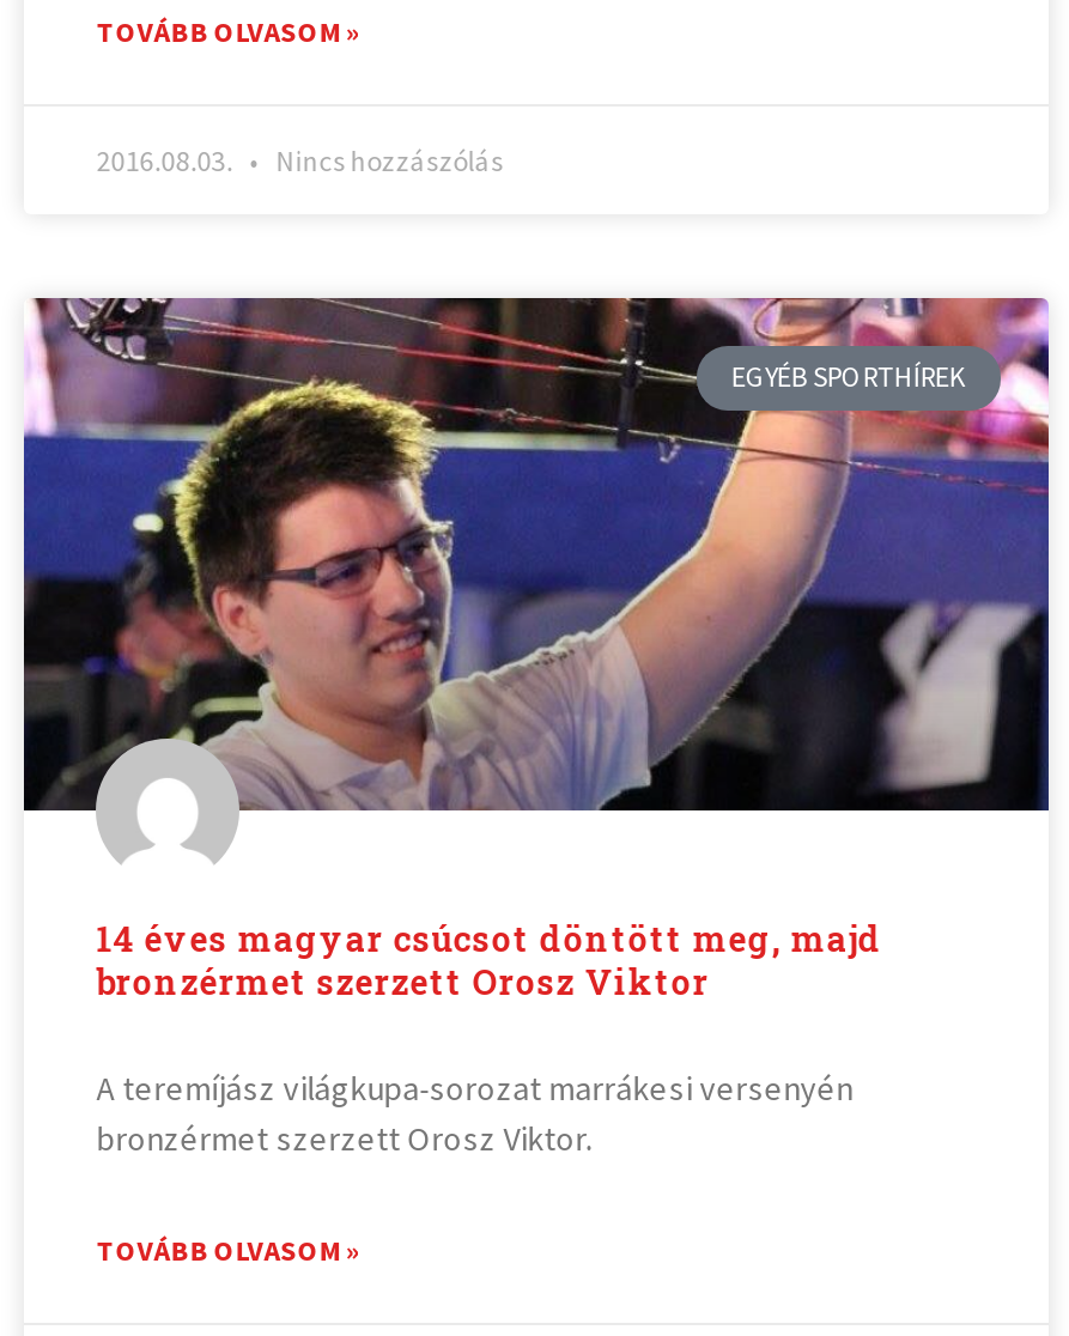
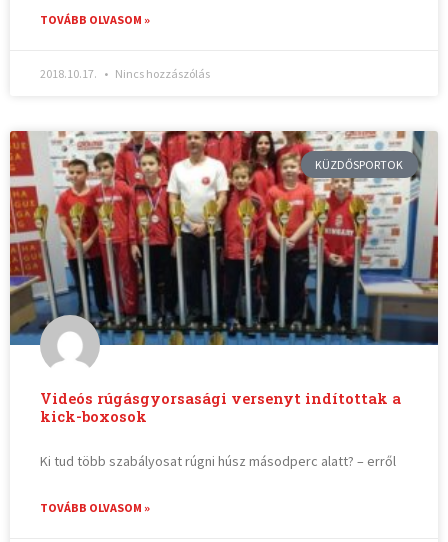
- 2016.08.03. Nincs hozzászólás
+ 2018.10.17. Nincs hozzászólás

- [image]
- EGYÉB SPORTHÍREK
+ [image]
+ KÜZDŐSPORTOK

- 14 éves magyar csúcsot döntött meg, majd
- bronzérmet szerzett Orosz Viktor
+ Videós rúgásgyorsasági versenyt indítottak a
+ kick-boxosok

- A teremíjász világkupa-sorozat marrákesi versenyén
- bronzérmet szerzett Orosz Viktor.
+ Ki tud több szabályosat rúgni húsz másodperc alatt? – erről
